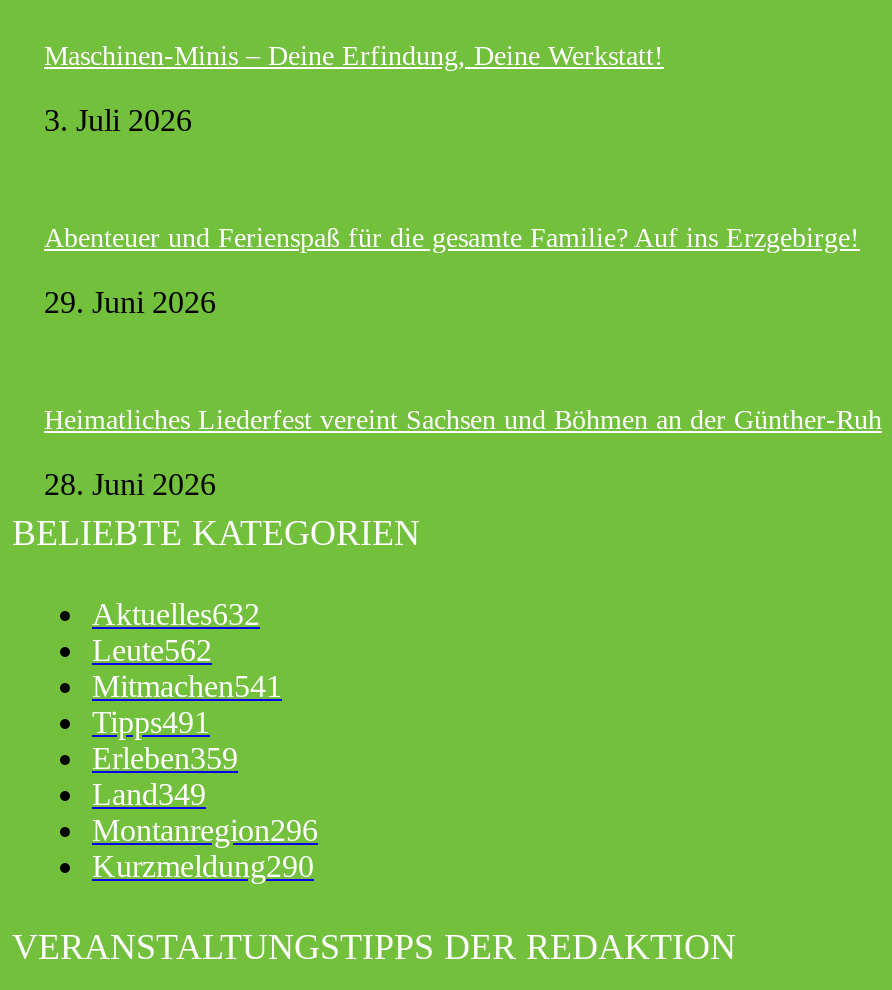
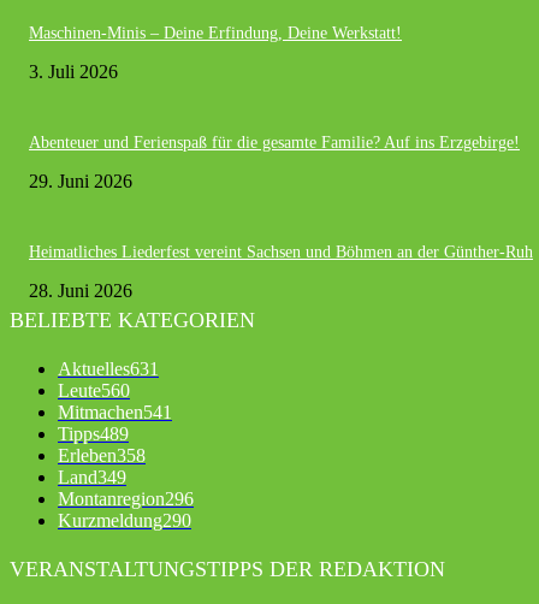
- Aktuelles632
+ Aktuelles631

- Leute562
+ Leute560

- Tipps491
+ Tipps489

- Erleben359
+ Erleben358
